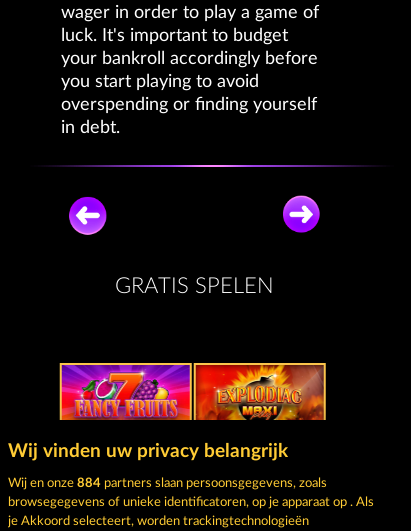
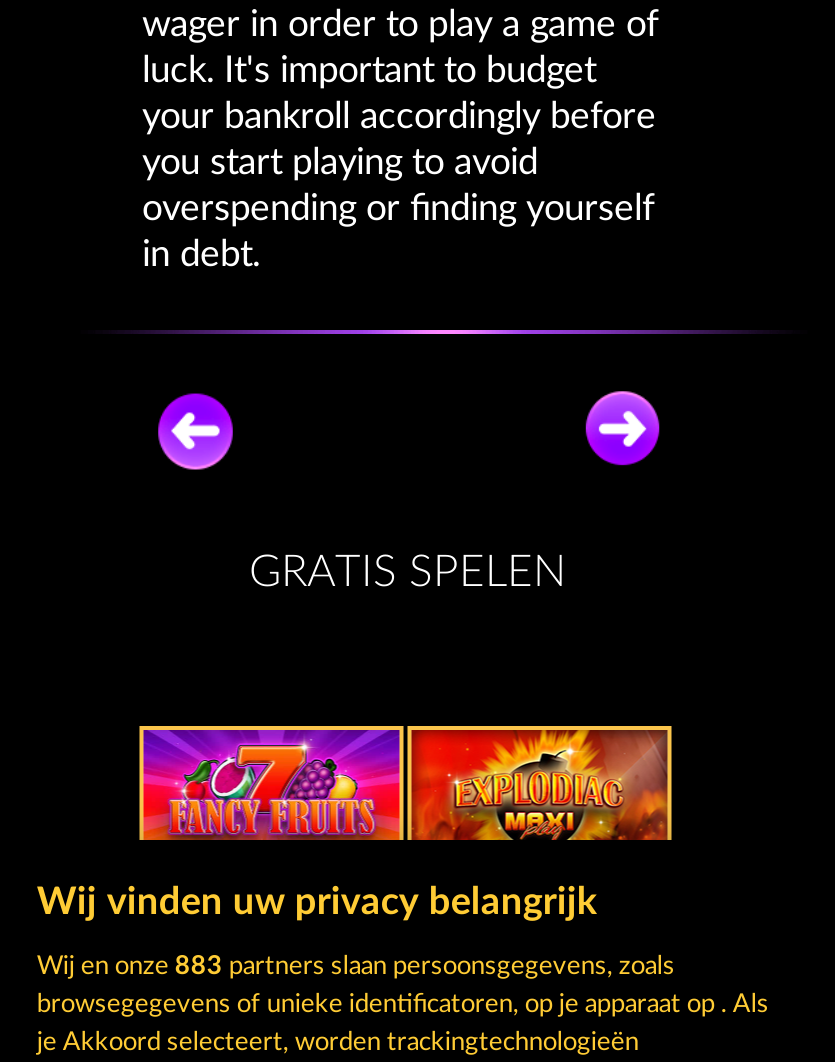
- Wij en onze 884 partners slaan persoonsgegevens, zoals
+ Wij en onze 883 partners slaan persoonsgegevens, zoals
